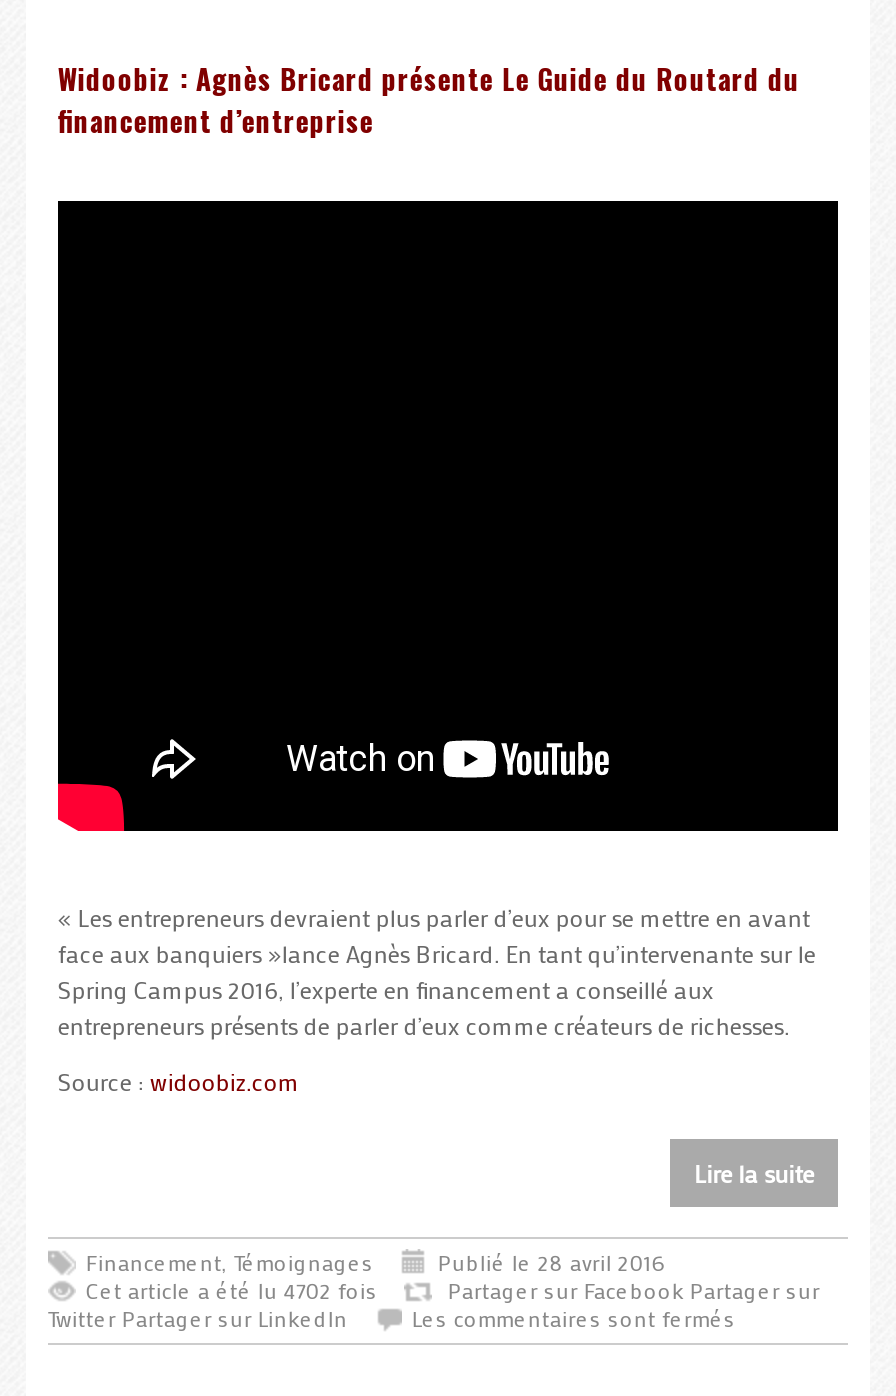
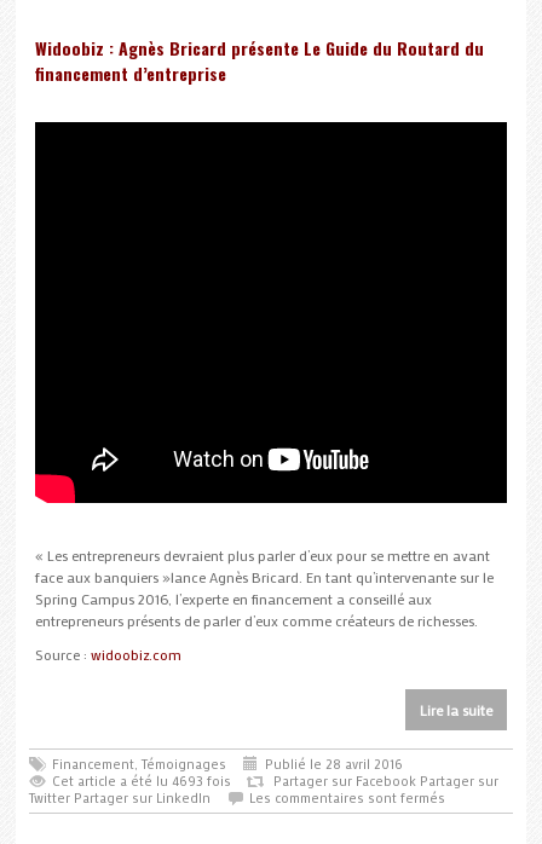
- Cet article a été lu 4702 fois
+ Cet article a été lu 4693 fois
